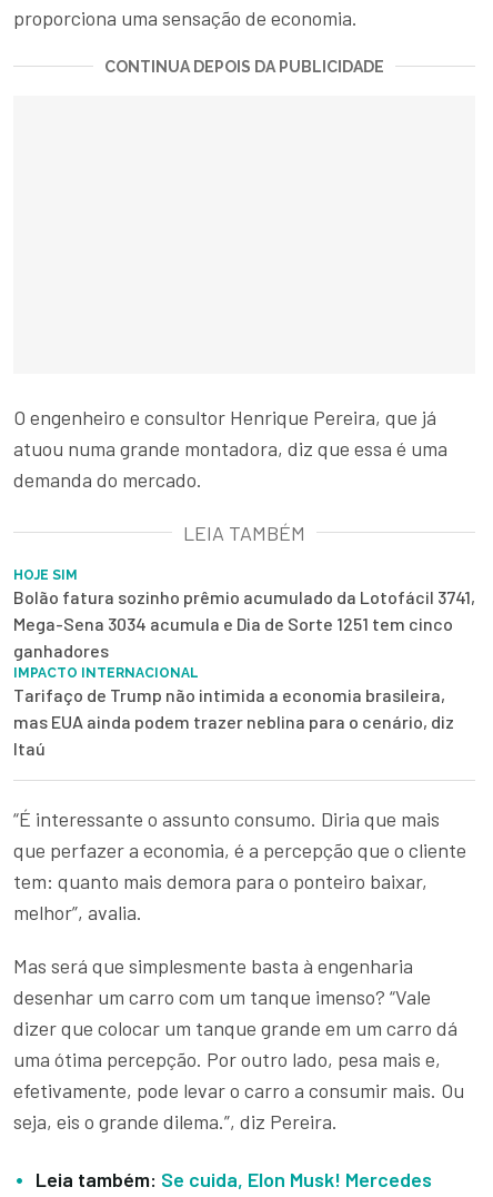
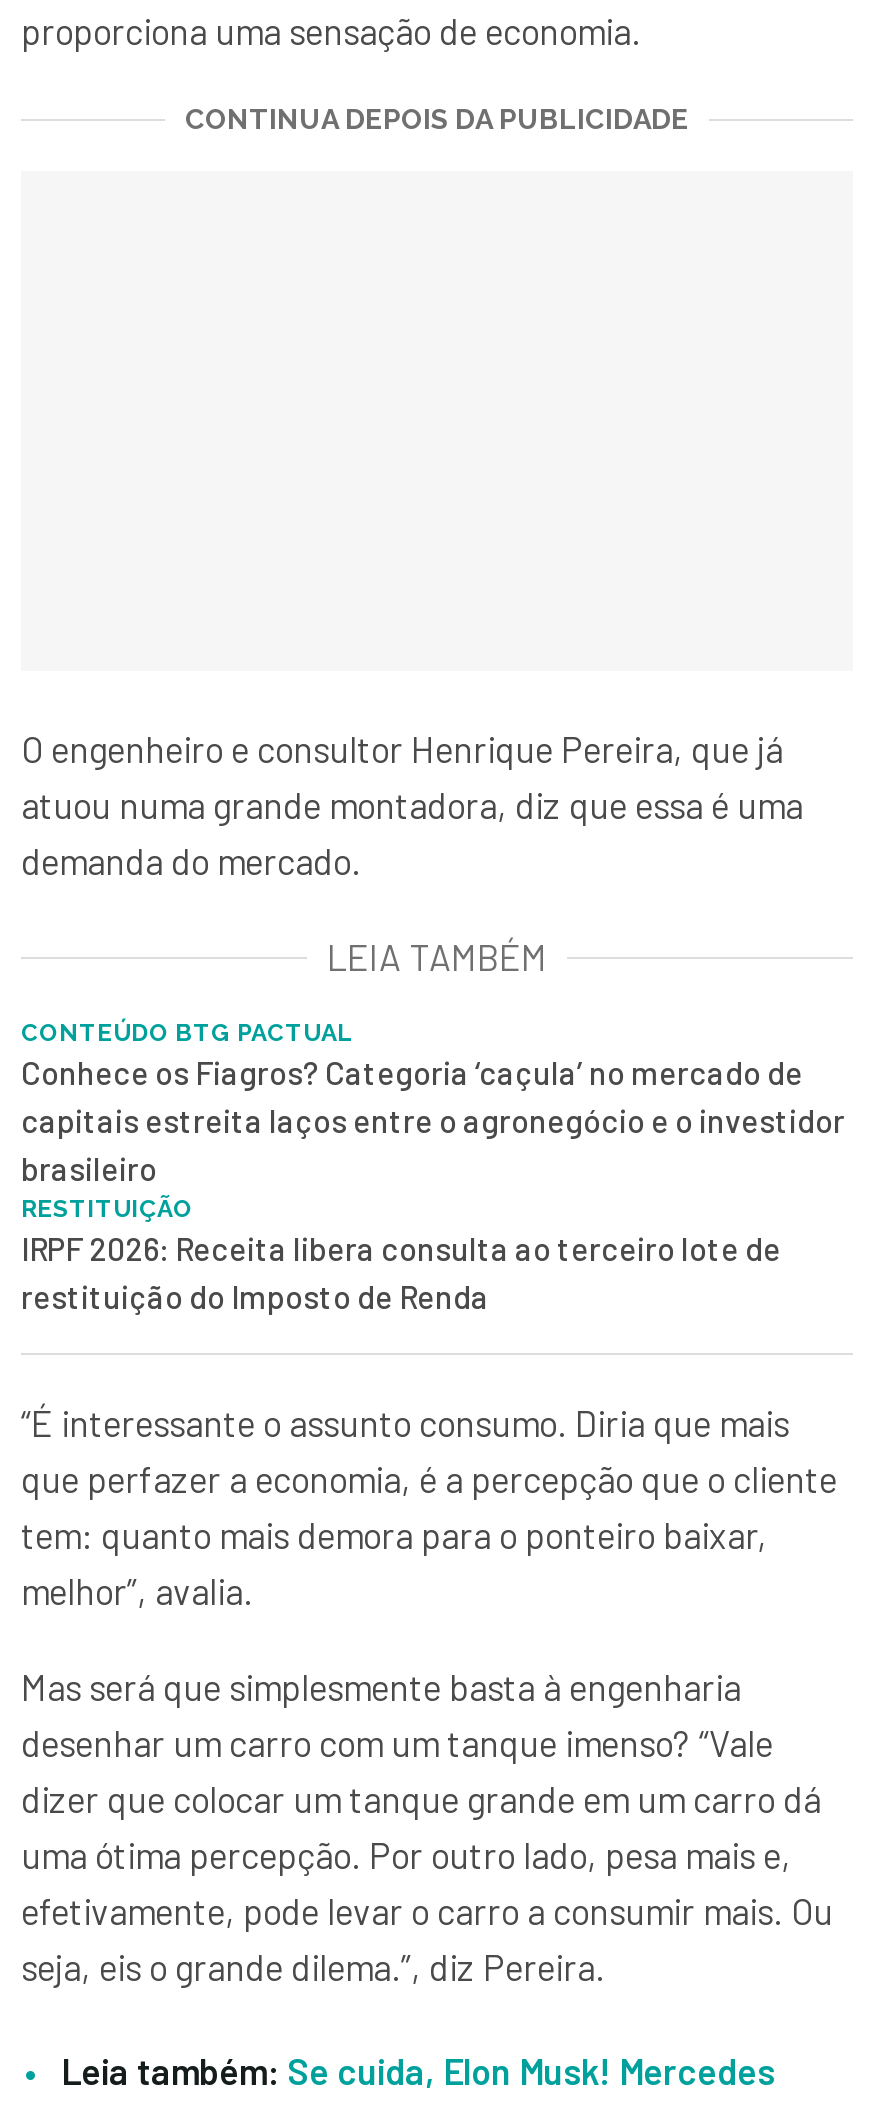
- HOJE SIM
- Bolão fatura sozinho prêmio acumulado da Lotofácil 3741,
- Mega-Sena 3034 acumula e Dia de Sorte 1251 tem cinco
- ganhadores
- IMPACTO INTERNACIONAL
- Tarifaço de Trump não intimida a economia brasileira,
- mas EUA ainda podem trazer neblina para o cenário, diz
- Itaú
+ CONTEÚDO BTG PACTUAL
+ Conhece os Fiagros? Categoria ‘caçula’ no mercado de
+ capitais estreita laços entre o agronegócio e o investidor
+ brasileiro
+ RESTITUIÇÃO
+ IRPF 2026: Receita libera consulta ao terceiro lote de
+ restituição do Imposto de Renda
